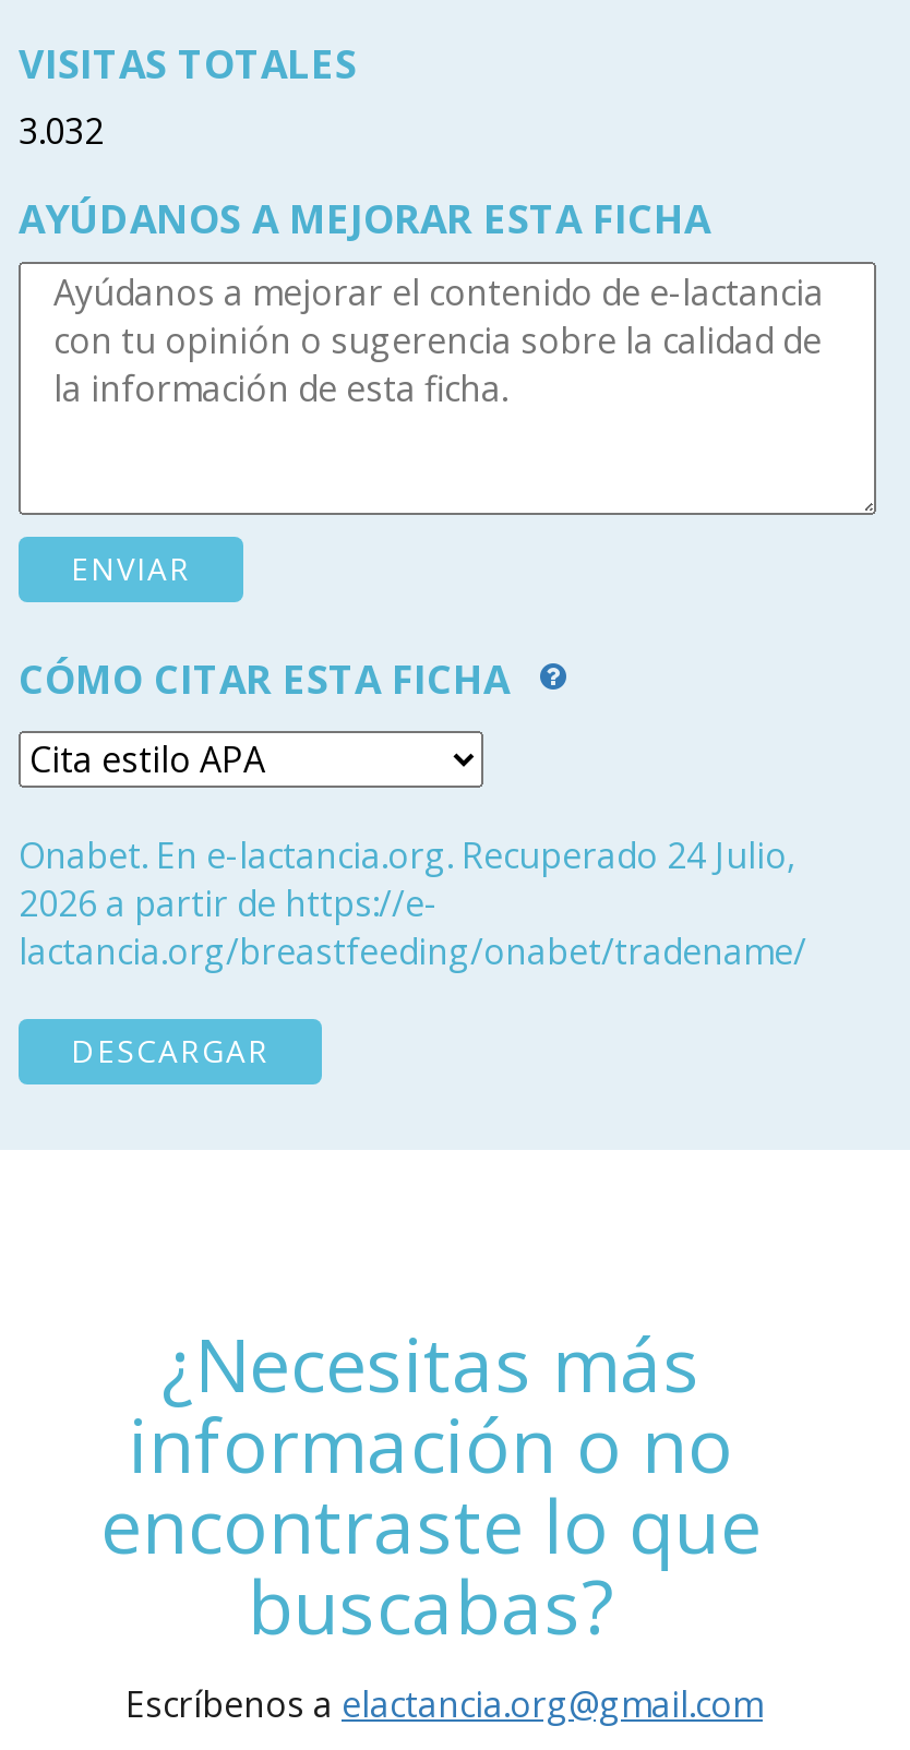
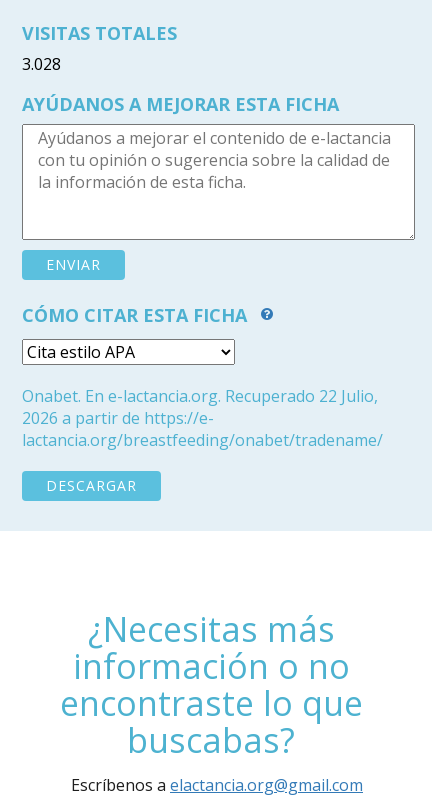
- 3.032
+ 3.028

- Onabet. En e-lactancia.org. Recuperado 24 Julio,
+ Onabet. En e-lactancia.org. Recuperado 22 Julio,
